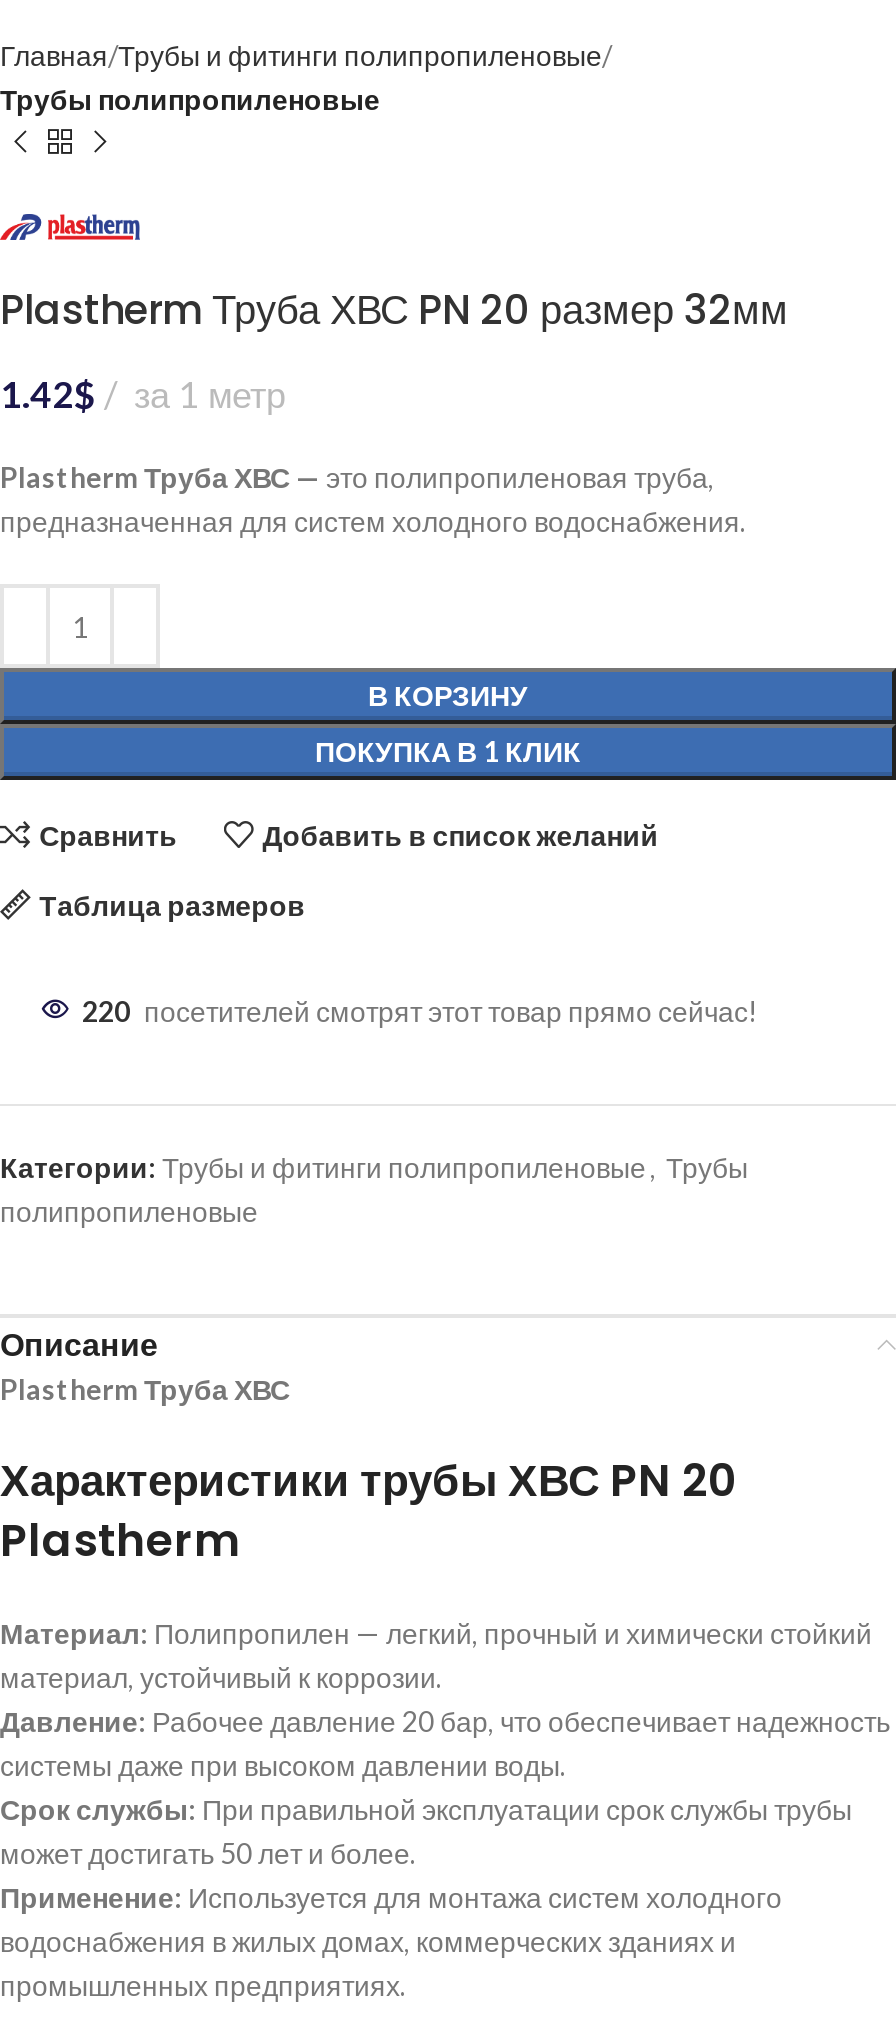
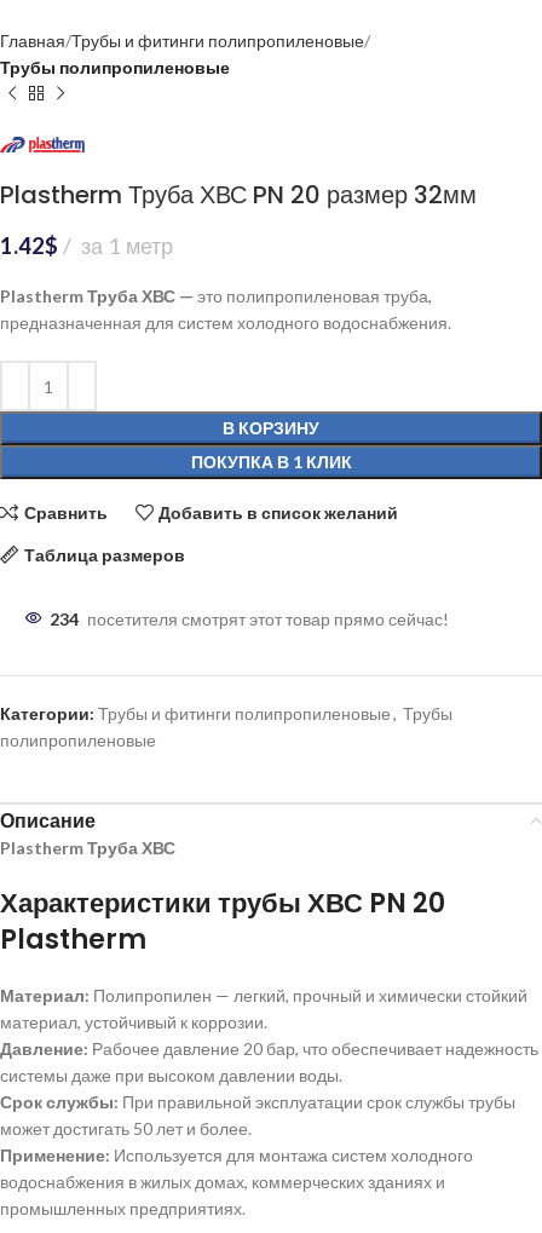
- 220 посетителей смотрят этот товар прямо сейчас!
+ 234 посетителя смотрят этот товар прямо сейчас!
